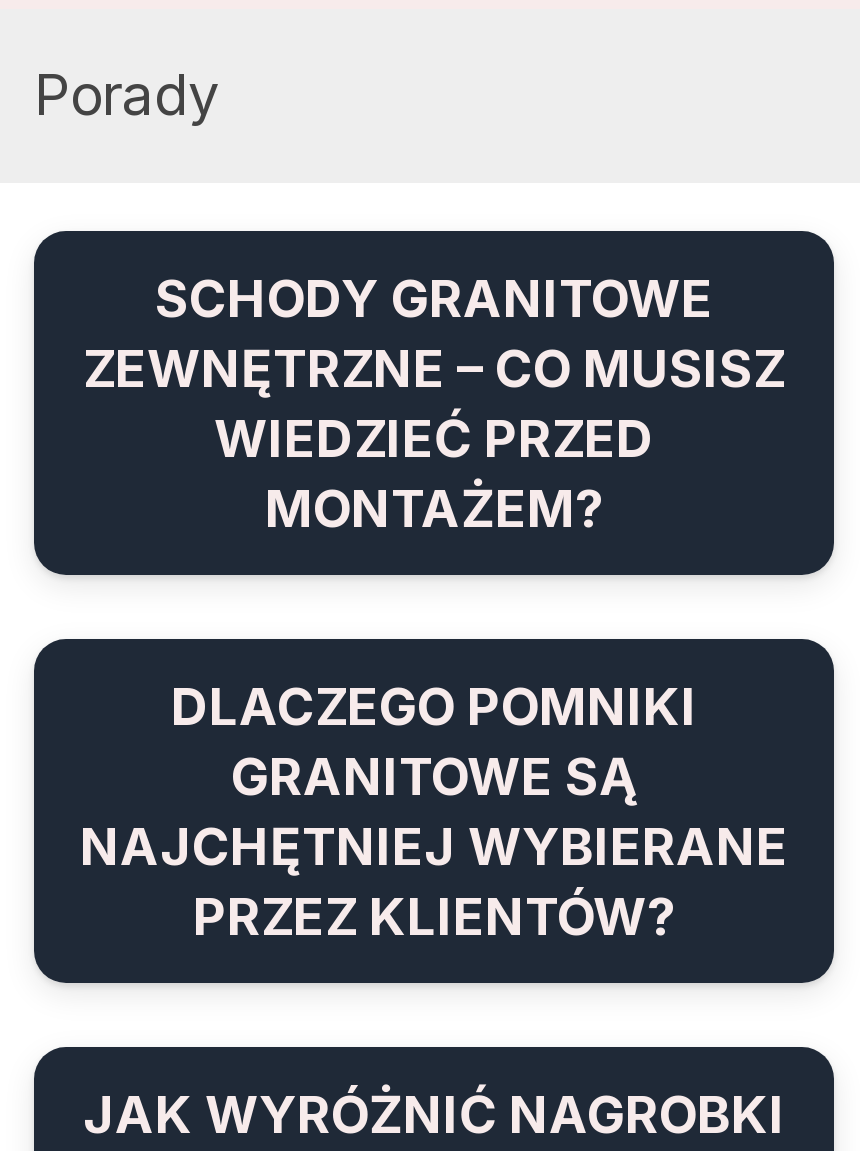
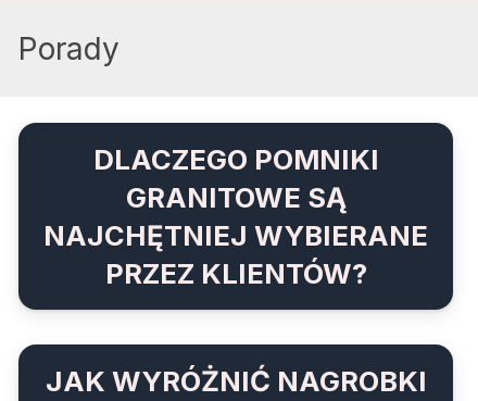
- SCHODY GRANITOWE
- ZEWNĘTRZNE – CO MUSISZ
- WIEDZIEĆ PRZED
- MONTAŻEM?
